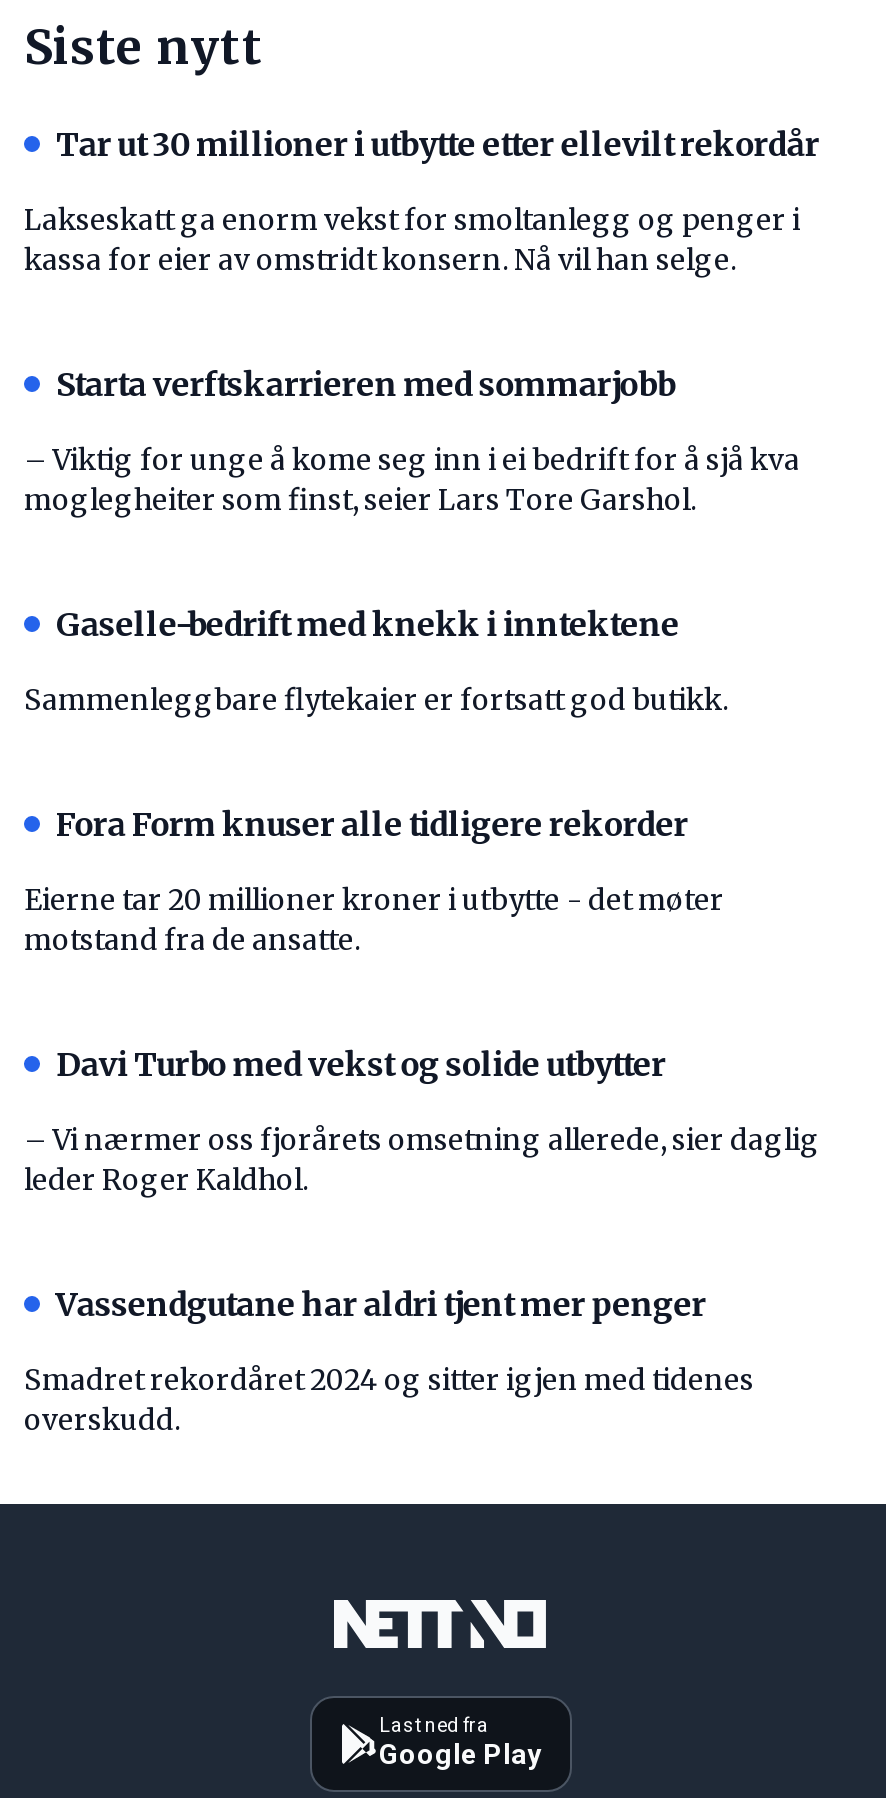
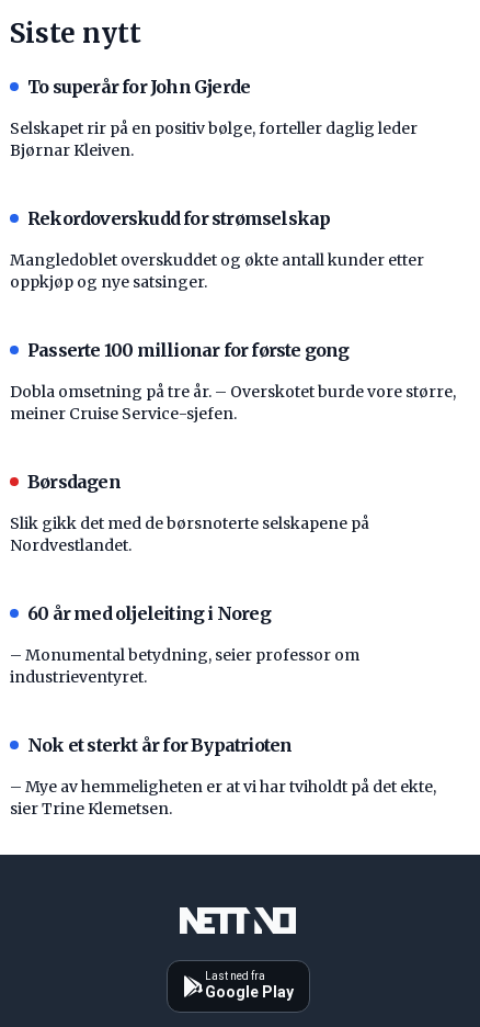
- Tar ut 30 millioner i utbytte etter ellevilt rekordår
+ To superår for John Gjerde

- Lakseskatt ga enorm vekst for smoltanlegg og penger i
- kassa for eier av omstridt konsern. Nå vil han selge.
+ Selskapet rir på en positiv bølge, forteller daglig leder
+ Bjørnar Kleiven.

- Starta verftskarrieren med sommarjobb
+ Rekordoverskudd for strømselskap

- – Viktig for unge å kome seg inn i ei bedrift for å sjå kva
- moglegheiter som finst, seier Lars Tore Garshol.
+ Mangledoblet overskuddet og økte antall kunder etter
+ oppkjøp og nye satsinger.

- Gaselle-bedrift med knekk i inntektene
+ Passerte 100 millionar for første gong

- Sammenleggbare flytekaier er fortsatt god butikk.
+ Dobla omsetning på tre år. – Overskotet burde vore større,
+ meiner Cruise Service-sjefen.

- Fora Form knuser alle tidligere rekorder
+ Børsdagen

- Eierne tar 20 millioner kroner i utbytte - det møter
- motstand fra de ansatte.
+ Slik gikk det med de børsnoterte selskapene på
+ Nordvestlandet.

- Davi Turbo med vekst og solide utbytter
+ 60 år med oljeleiting i Noreg

- – Vi nærmer oss fjorårets omsetning allerede, sier daglig
- leder Roger Kaldhol.
+ – Monumental betydning, seier professor om
+ industrieventyret.

- Vassendgutane har aldri tjent mer penger
+ Nok et sterkt år for Bypatrioten

- Smadret rekordåret 2024 og sitter igjen med tidenes
- overskudd.
+ – Mye av hemmeligheten er at vi har tviholdt på det ekte,
+ sier Trine Klemetsen.
